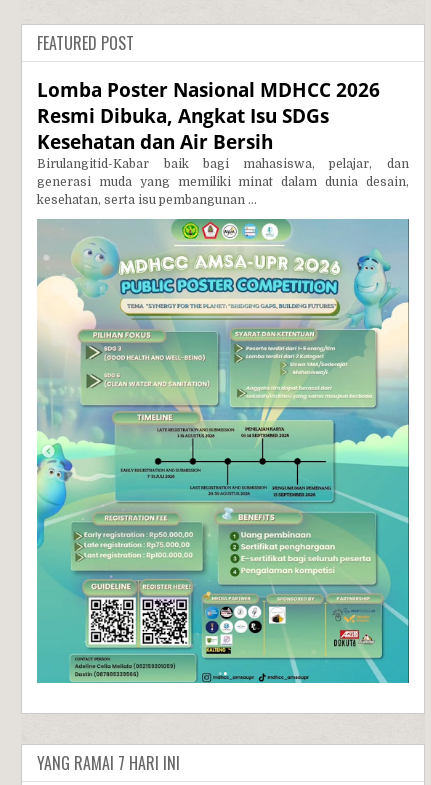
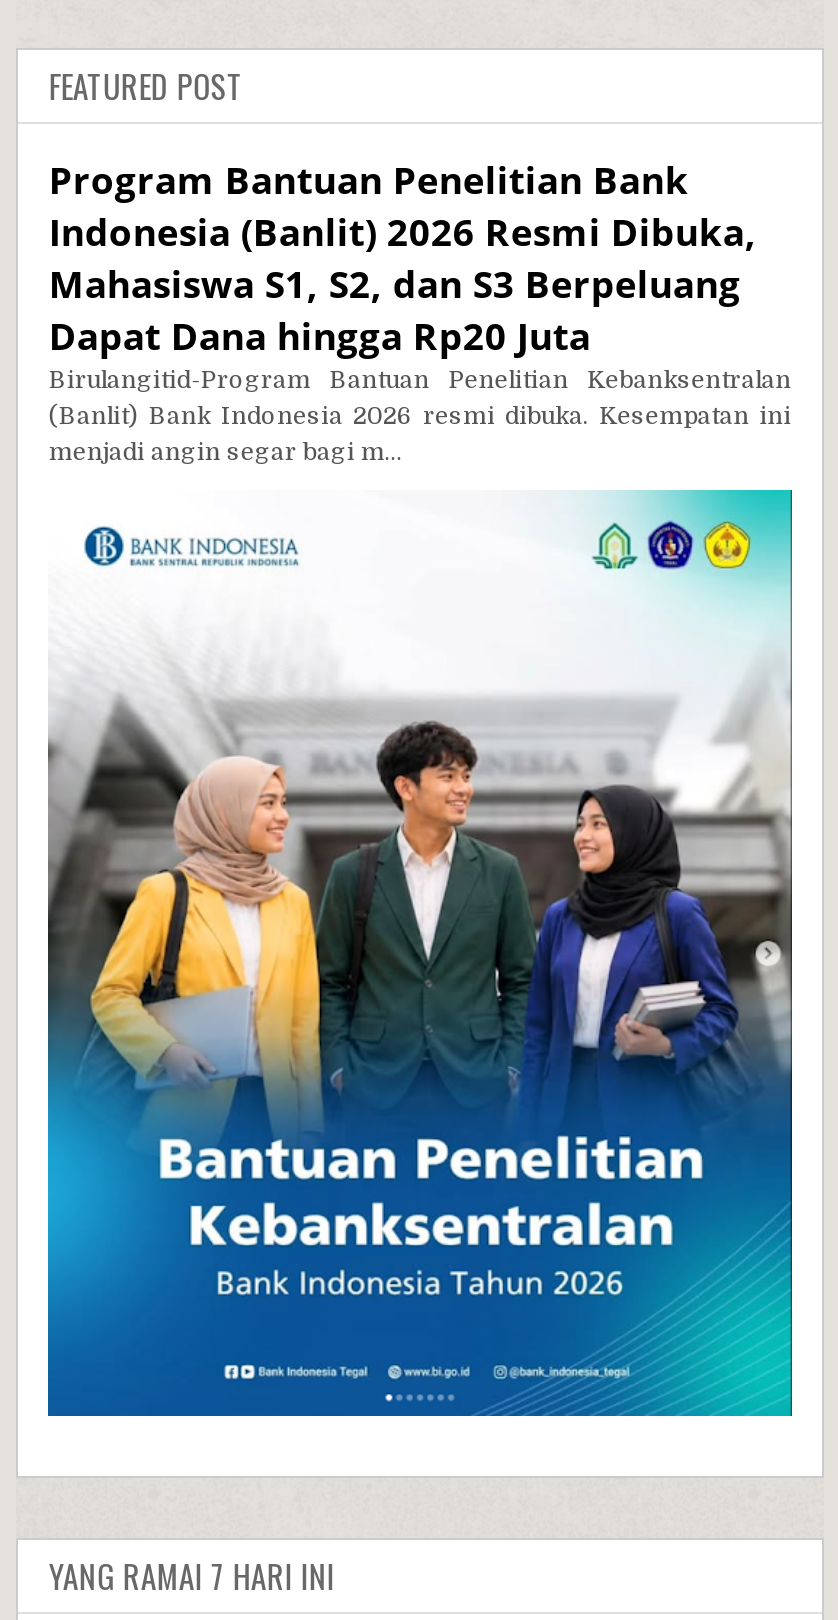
- Lomba Poster Nasional MDHCC 2026
- Resmi Dibuka, Angkat Isu SDGs
- Kesehatan dan Air Bersih
- Birulangitid-Kabar baik bagi mahasiswa, pelajar, dan
- generasi muda yang memiliki minat dalam dunia desain,
- kesehatan, serta isu pembangunan ...
+ Program Bantuan Penelitian Bank
+ Indonesia (Banlit) 2026 Resmi Dibuka,
+ Mahasiswa S1, S2, dan S3 Berpeluang
+ Dapat Dana hingga Rp20 Juta
+ Birulangitid-Program Bantuan Penelitian Kebanksentralan
+ (Banlit) Bank Indonesia 2026 resmi dibuka. Kesempatan ini
+ menjadi angin segar bagi m...

- [image]
+ [image]
